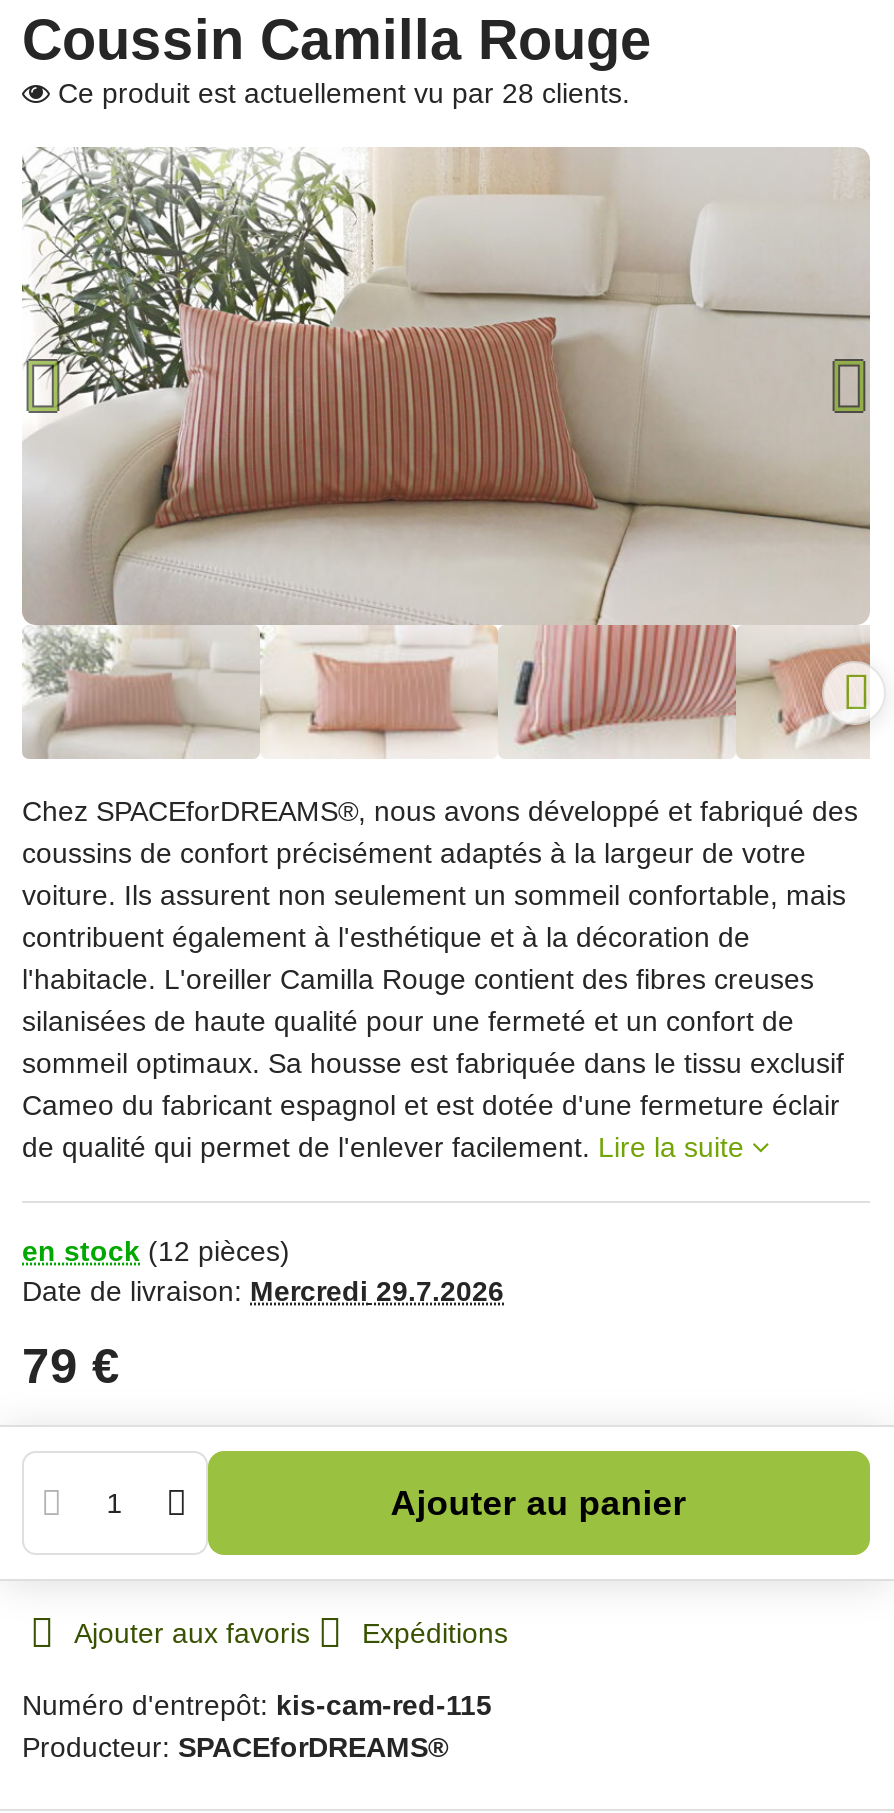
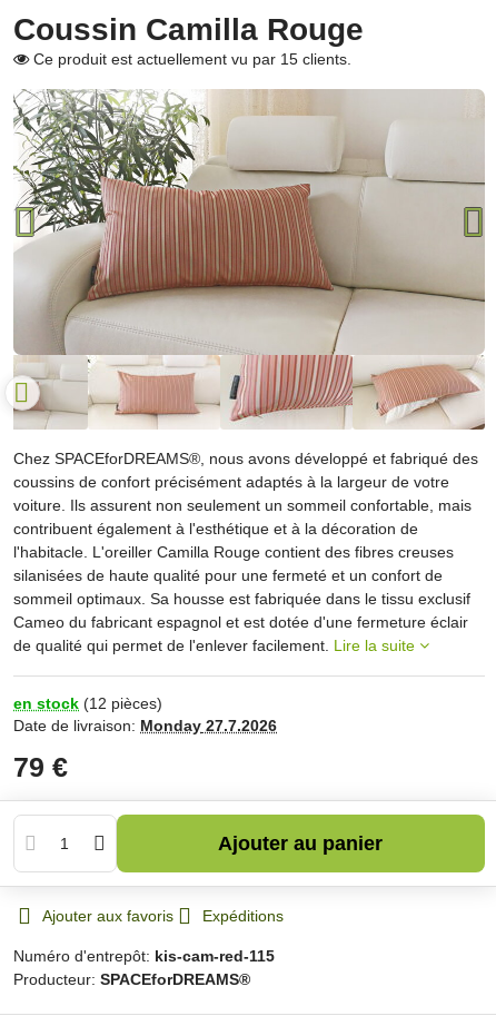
- Ce produit est actuellement vu par 28 clients.
+ Ce produit est actuellement vu par 15 clients.

- [image]
+ [image]

- Date de livraison: Mercredi 29.7.2026
+ Date de livraison: Monday 27.7.2026
